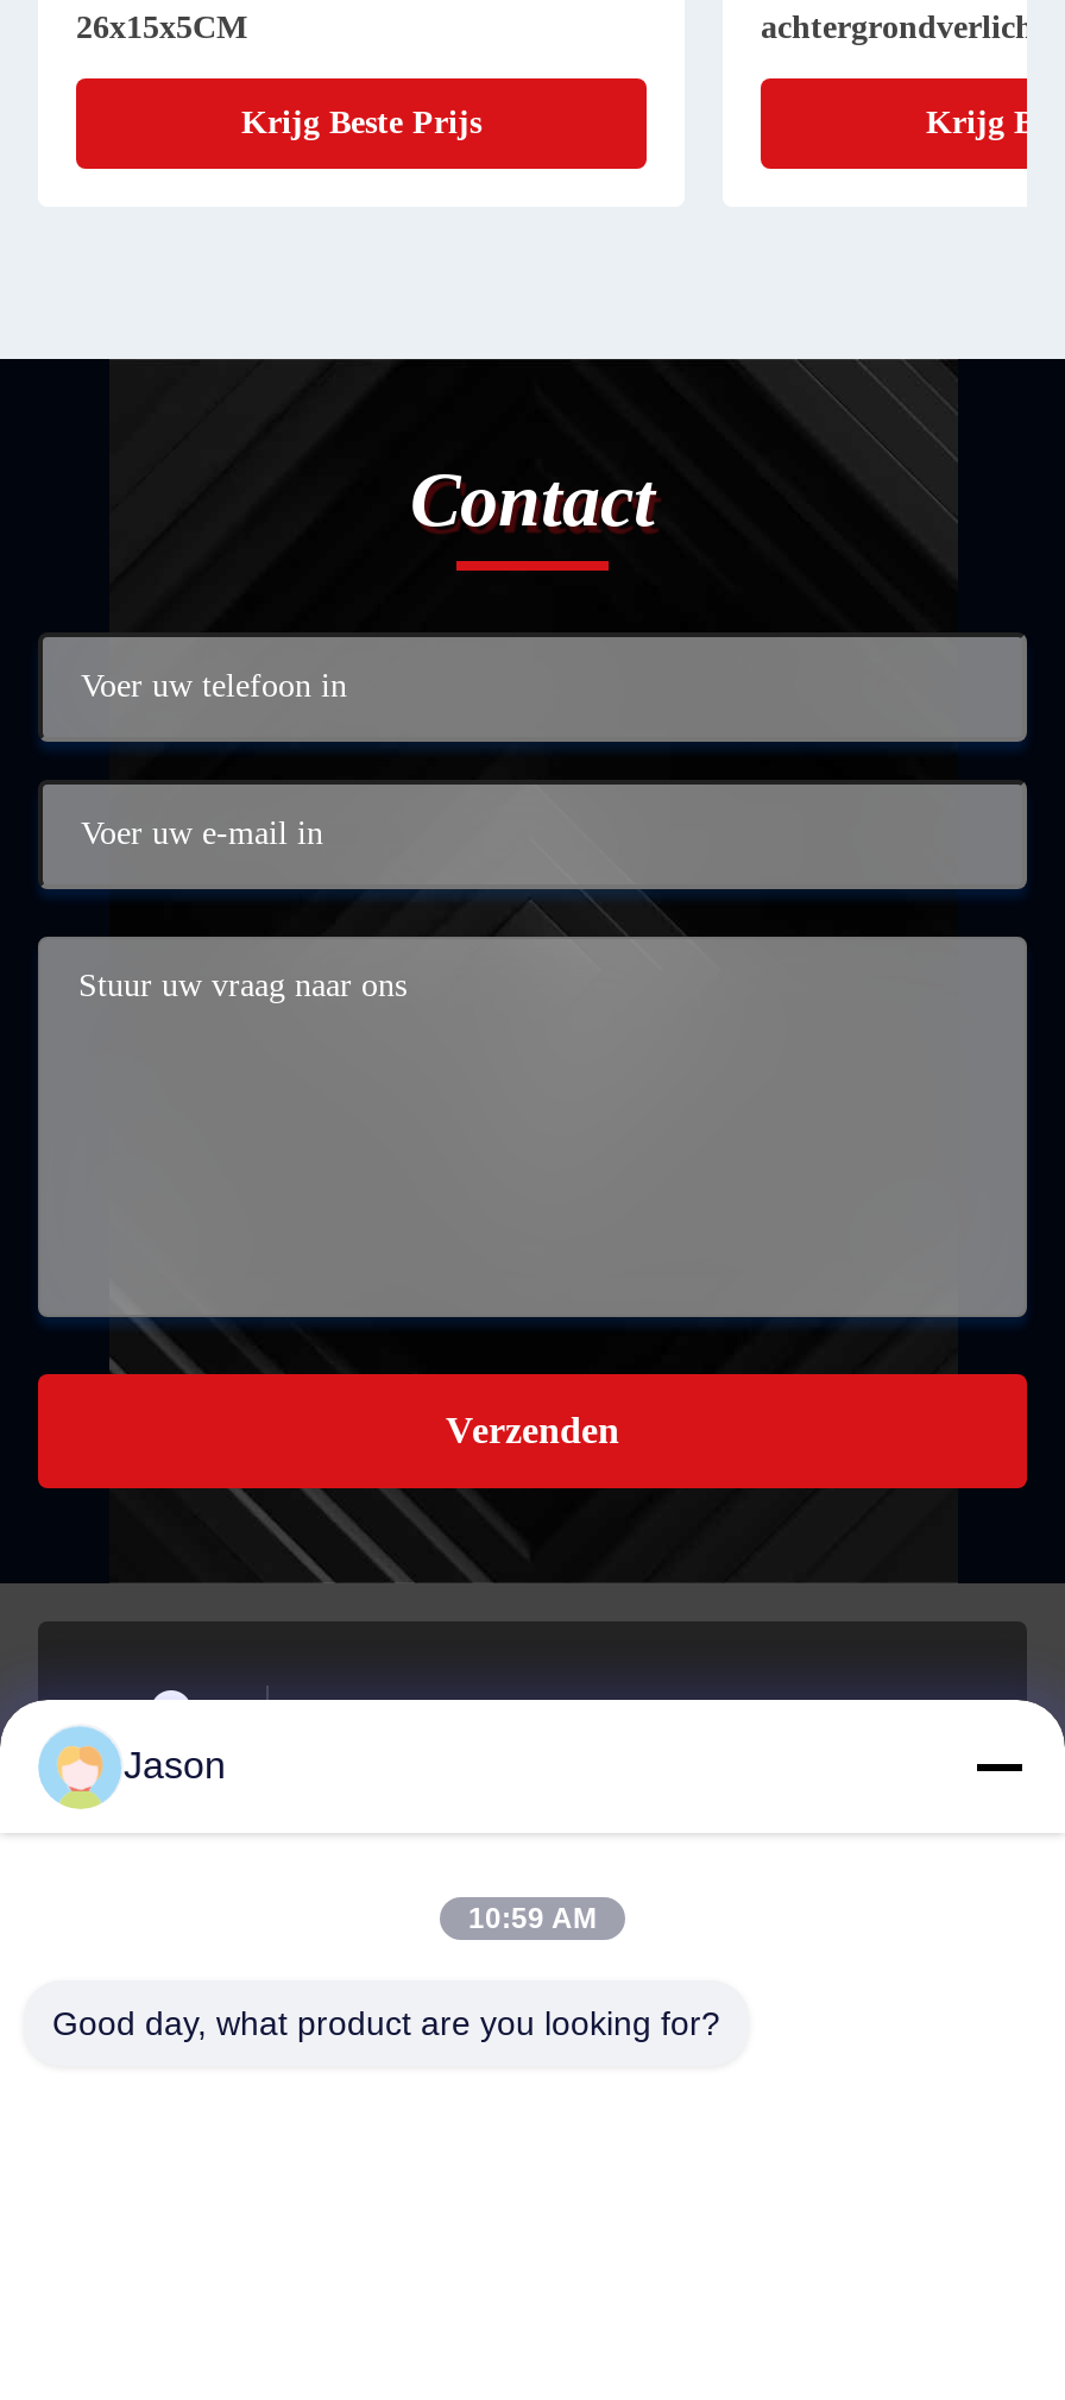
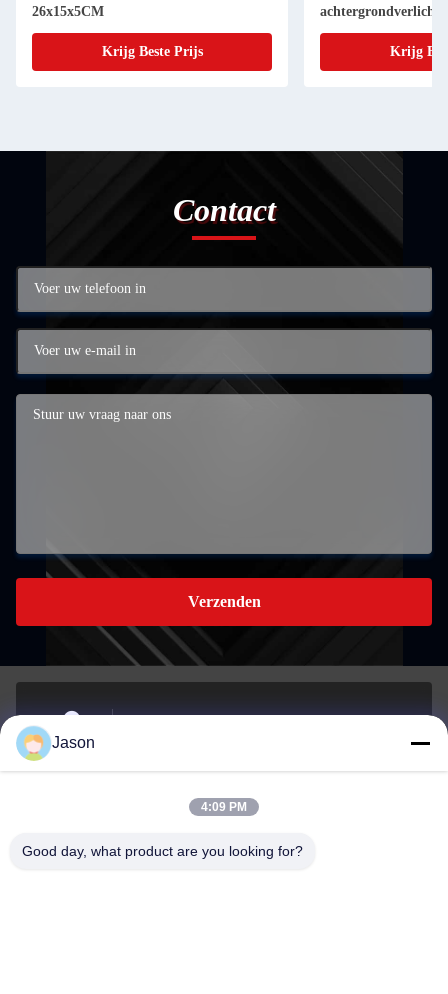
- 10:59 AM
+ 4:09 PM
